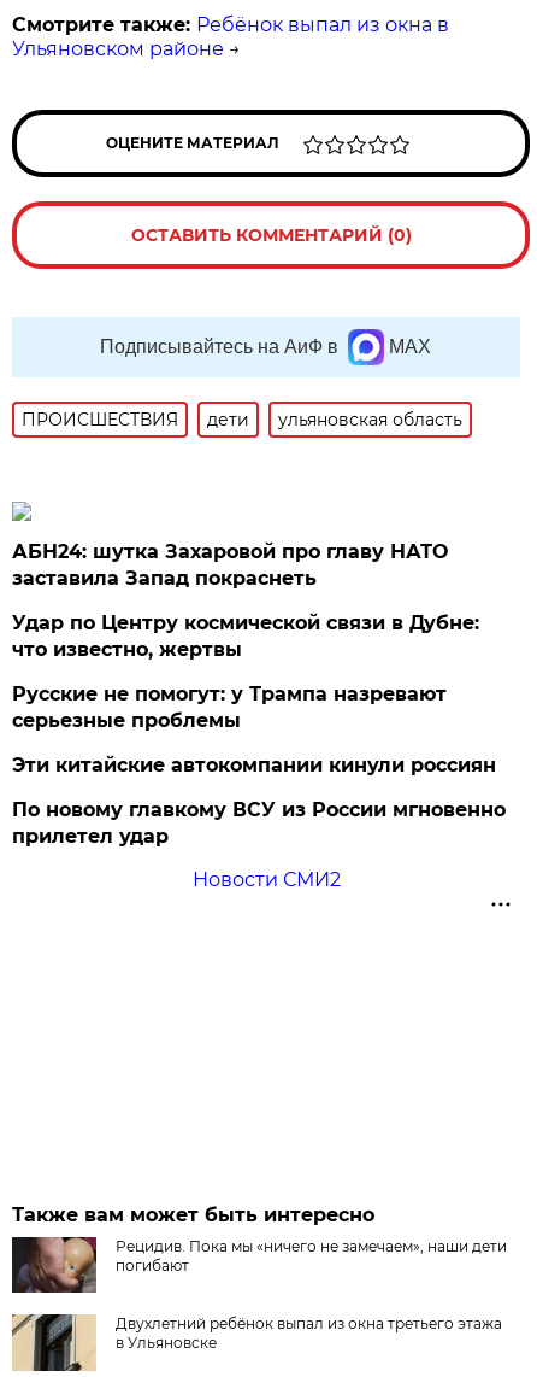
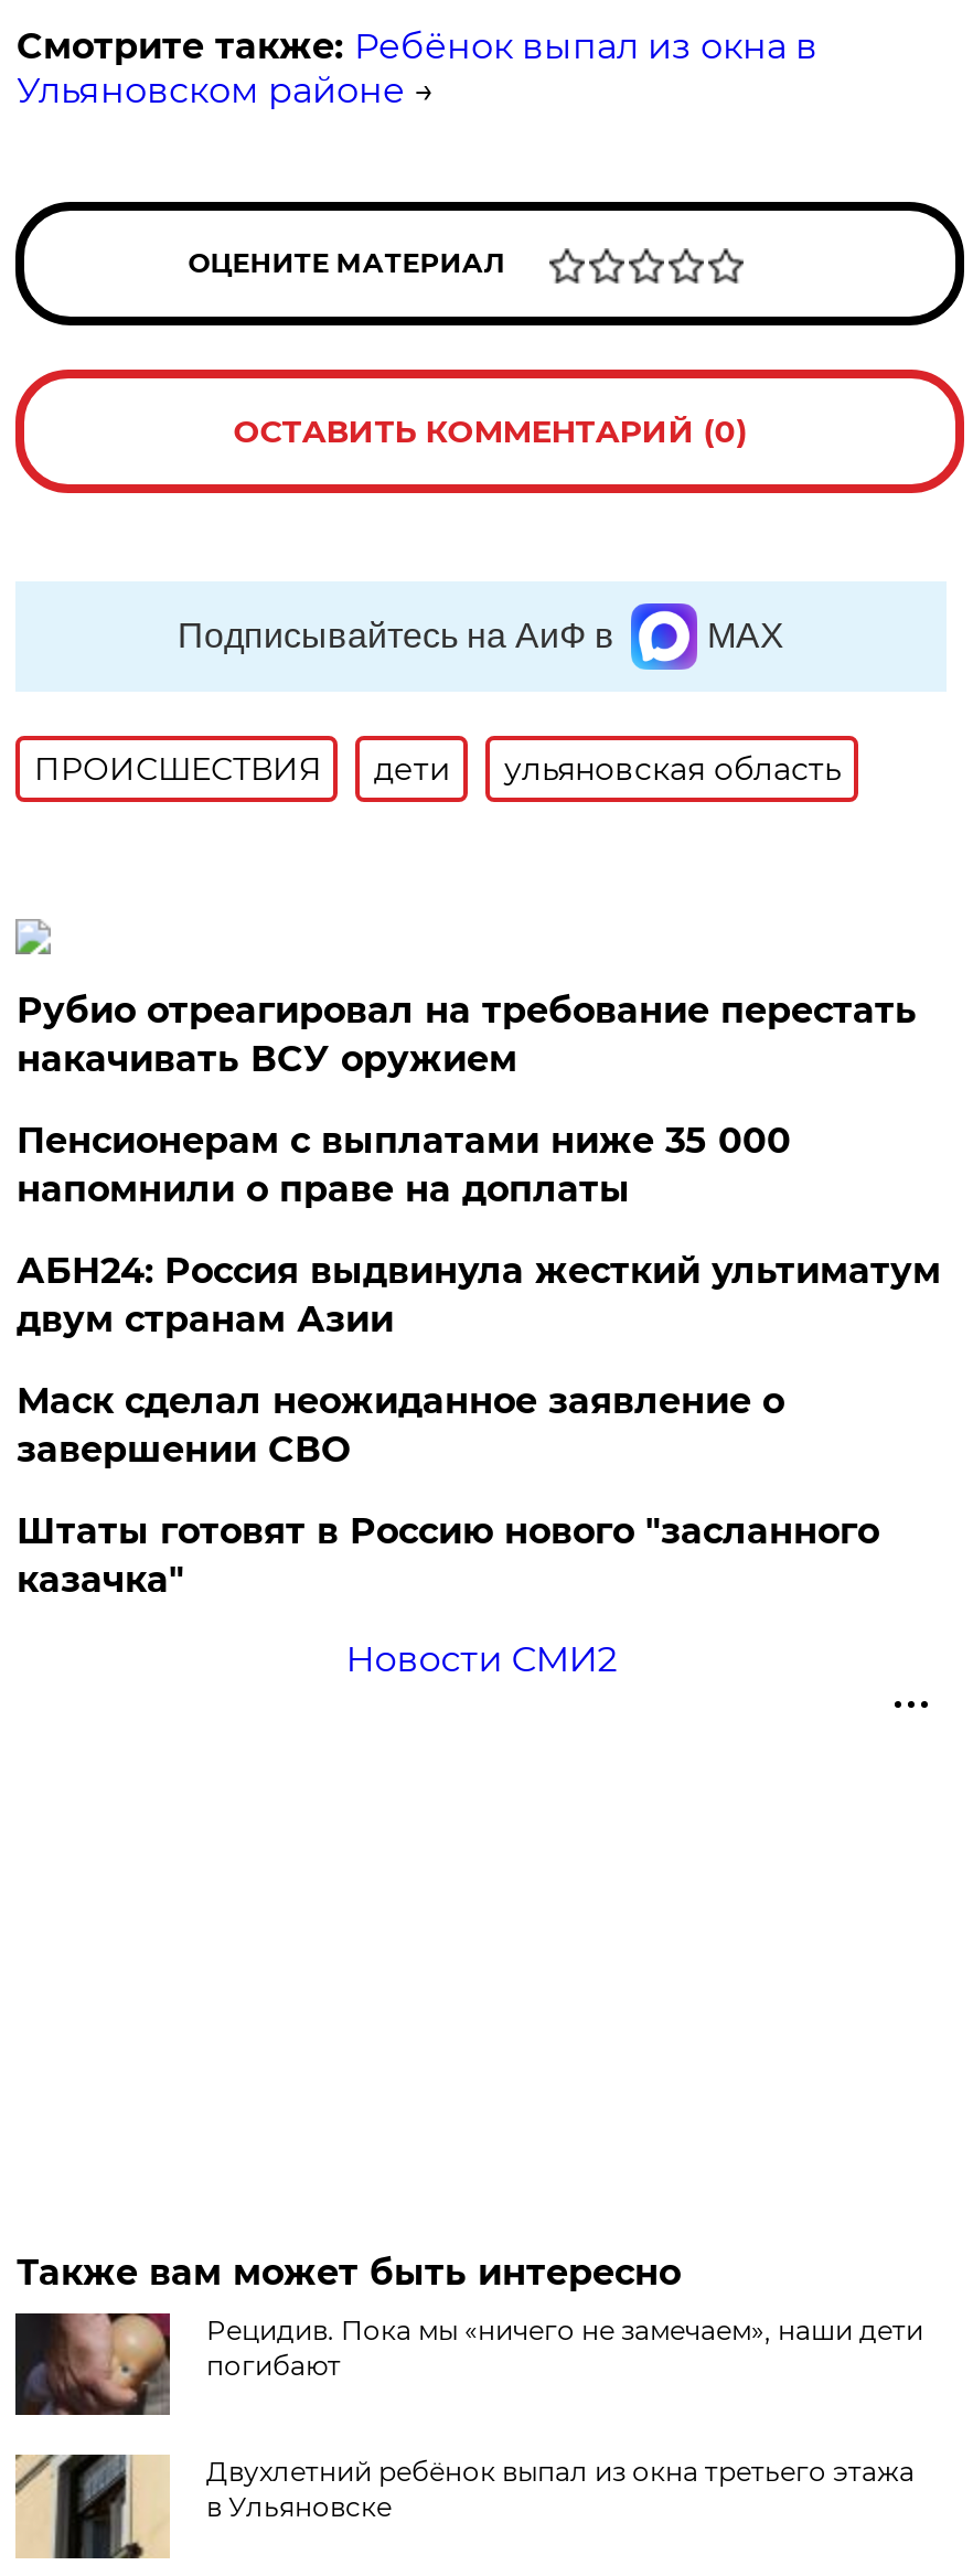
- АБН24: шутка Захаровой про главу НАТО
- заставила Запад покраснеть
+ Рубио отреагировал на требование перестать
+ накачивать ВСУ оружием

- Удар по Центру космической связи в Дубне:
- что известно, жертвы
+ Пенсионерам с выплатами ниже 35 000
+ напомнили о праве на доплаты

- Русские не помогут: у Трампа назревают
- серьезные проблемы
+ АБН24: Россия выдвинула жесткий ультиматум
+ двум странам Азии

- Эти китайские автокомпании кинули россиян
+ Маск сделал неожиданное заявление о
+ завершении СВО

- По новому главкому ВСУ из России мгновенно
- прилетел удар
+ Штаты готовят в Россию нового "засланного
+ казачка"
